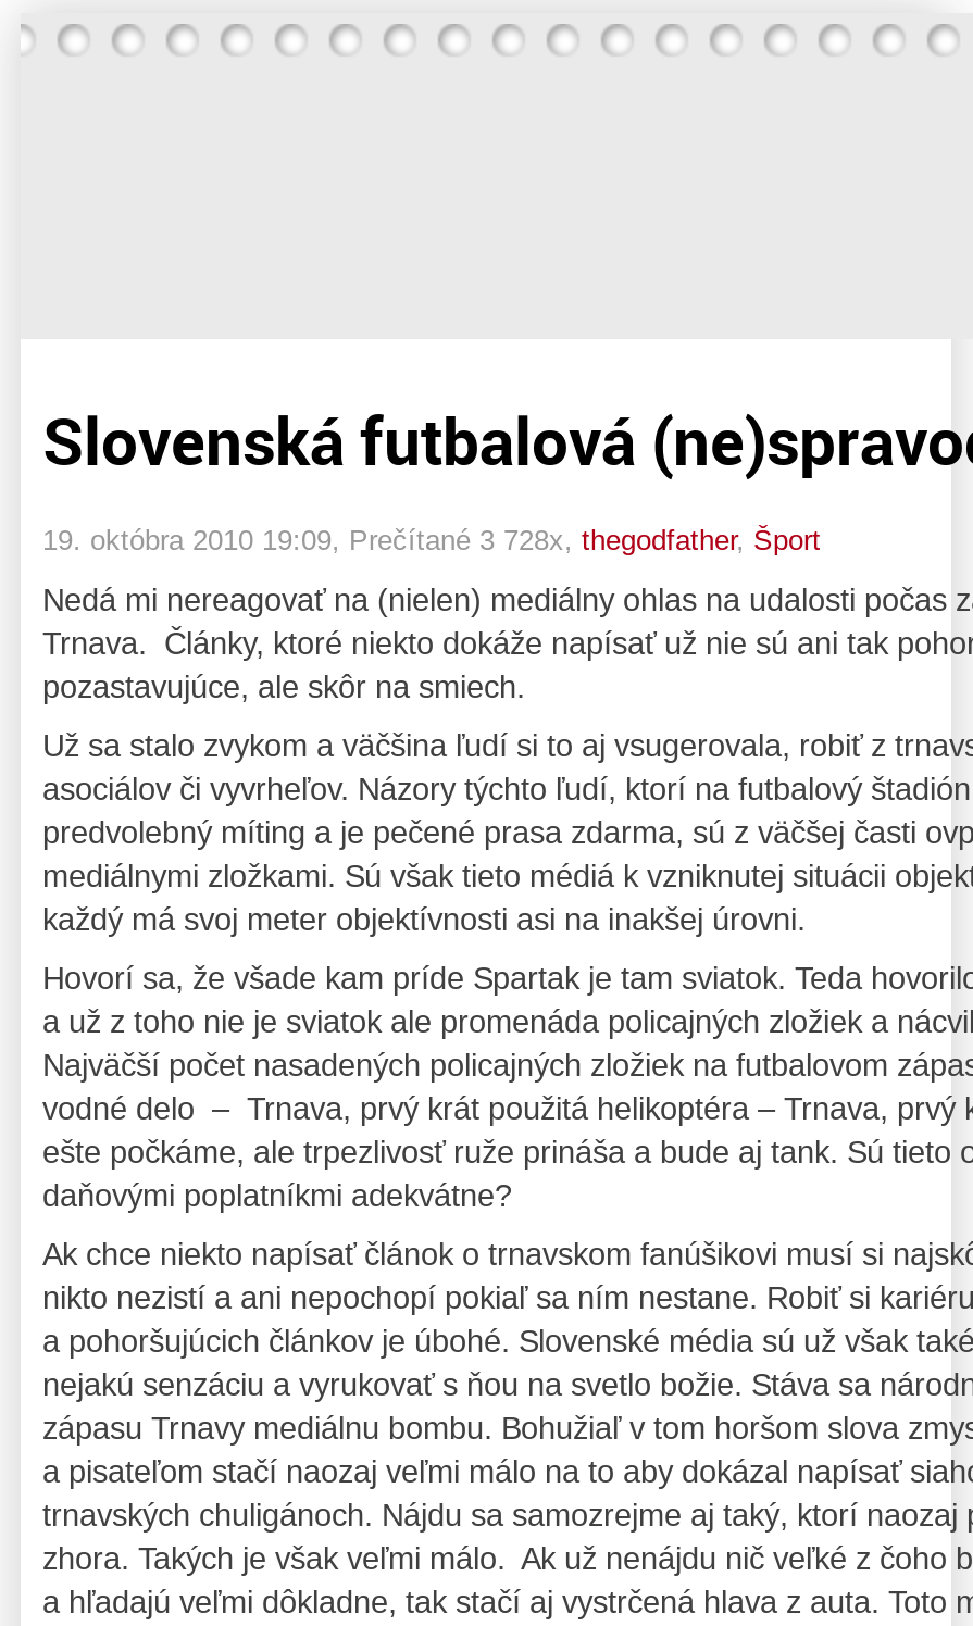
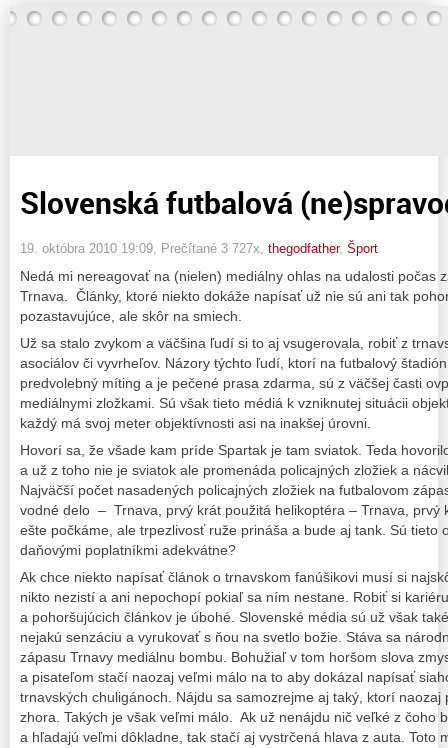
- 19. októbra 2010 19:09, Prečítané 3 728x, thegodfather, Šport
+ 19. októbra 2010 19:09, Prečítané 3 727x, thegodfather, Šport
